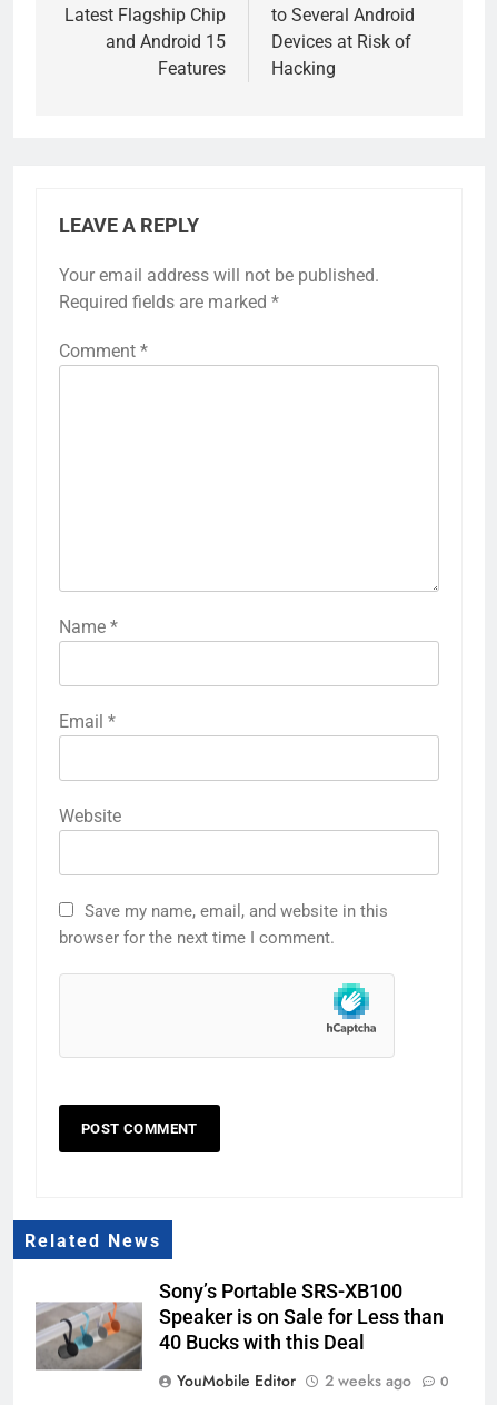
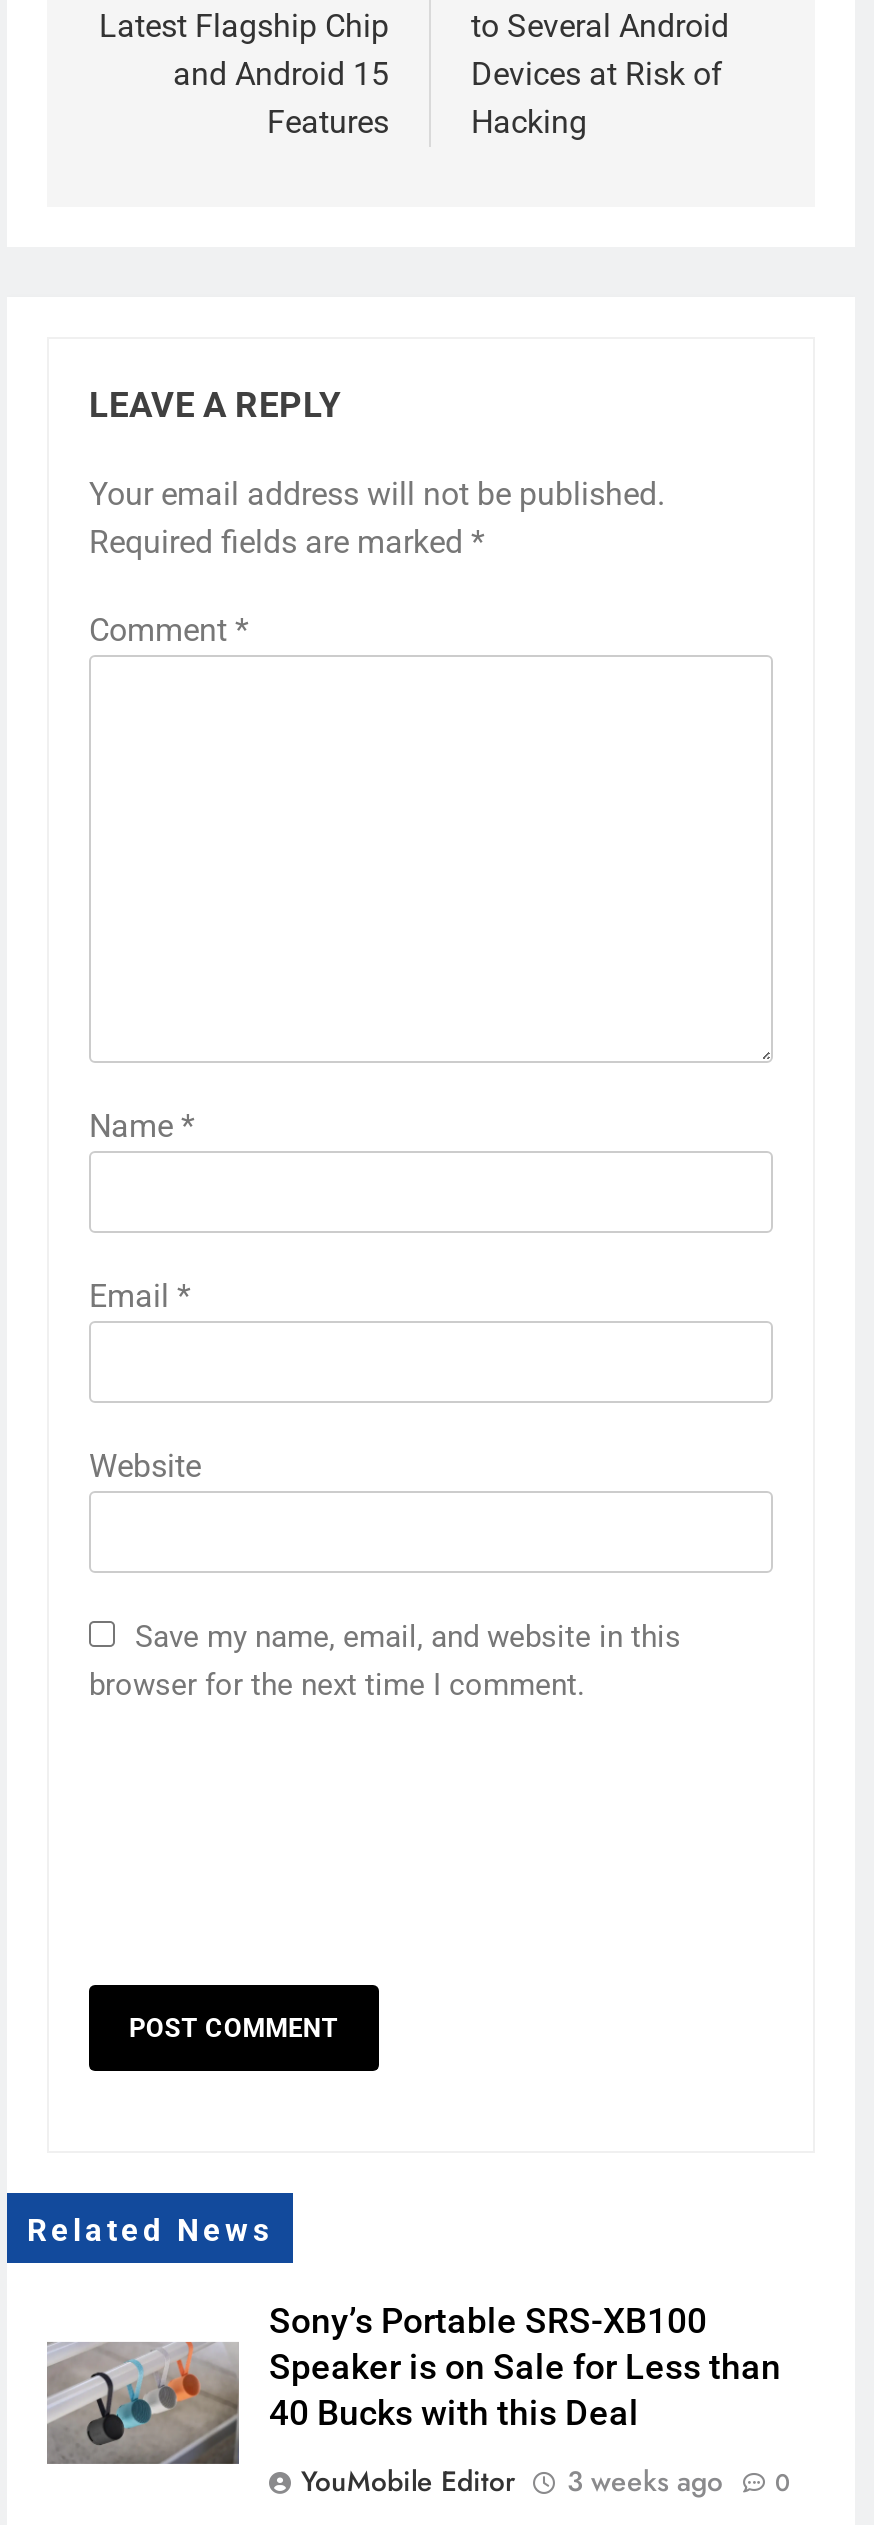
- [image]

- YouMobile Editor 2 weeks ago 0
+ YouMobile Editor 3 weeks ago 0
